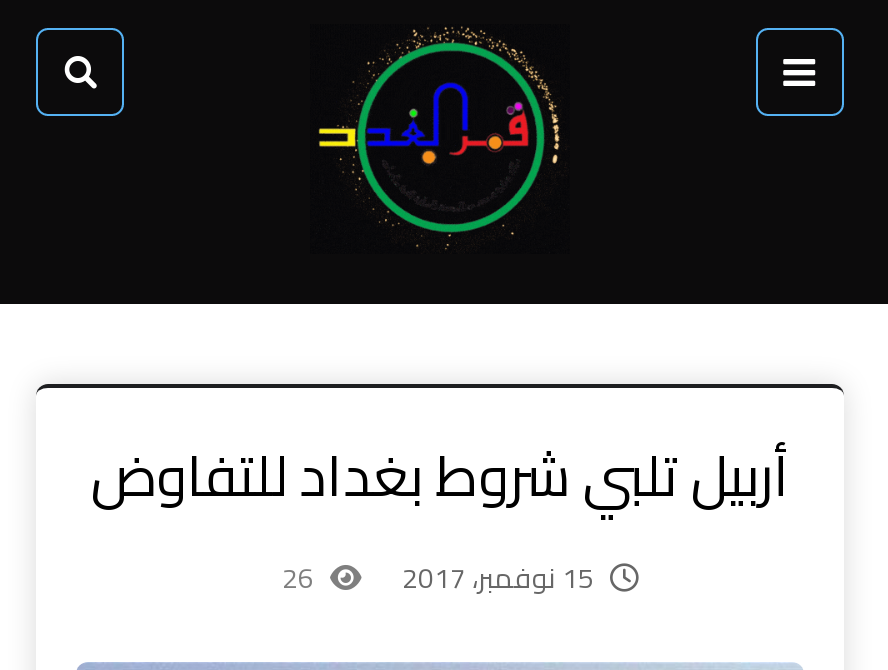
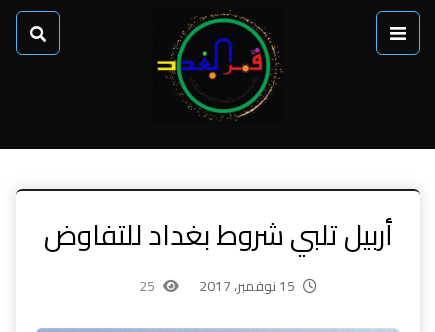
- 26
+ 25
